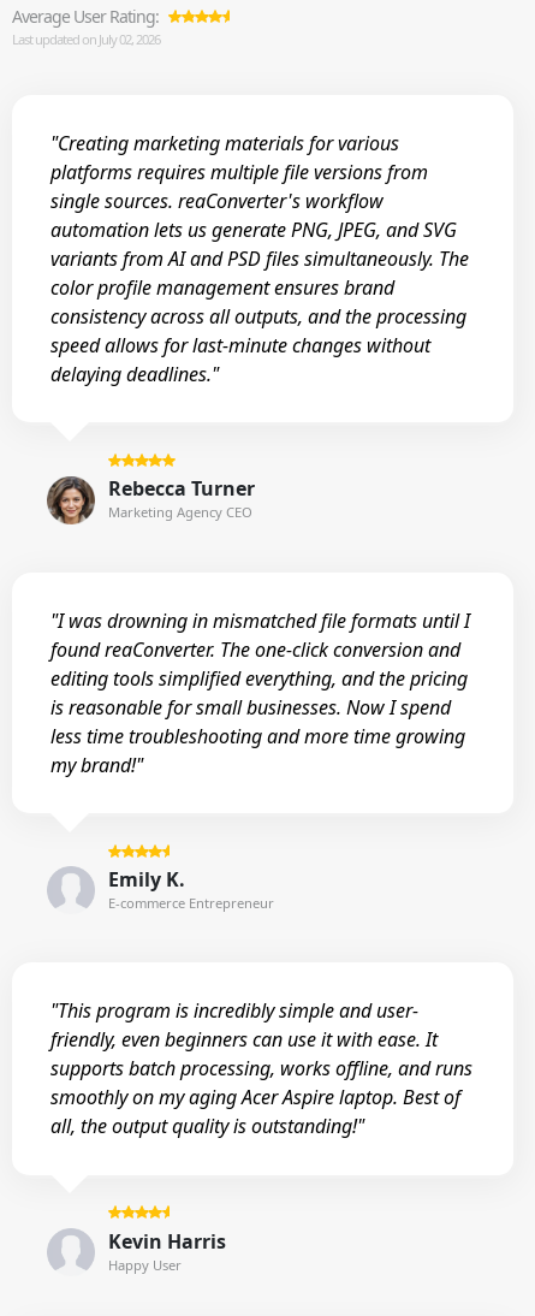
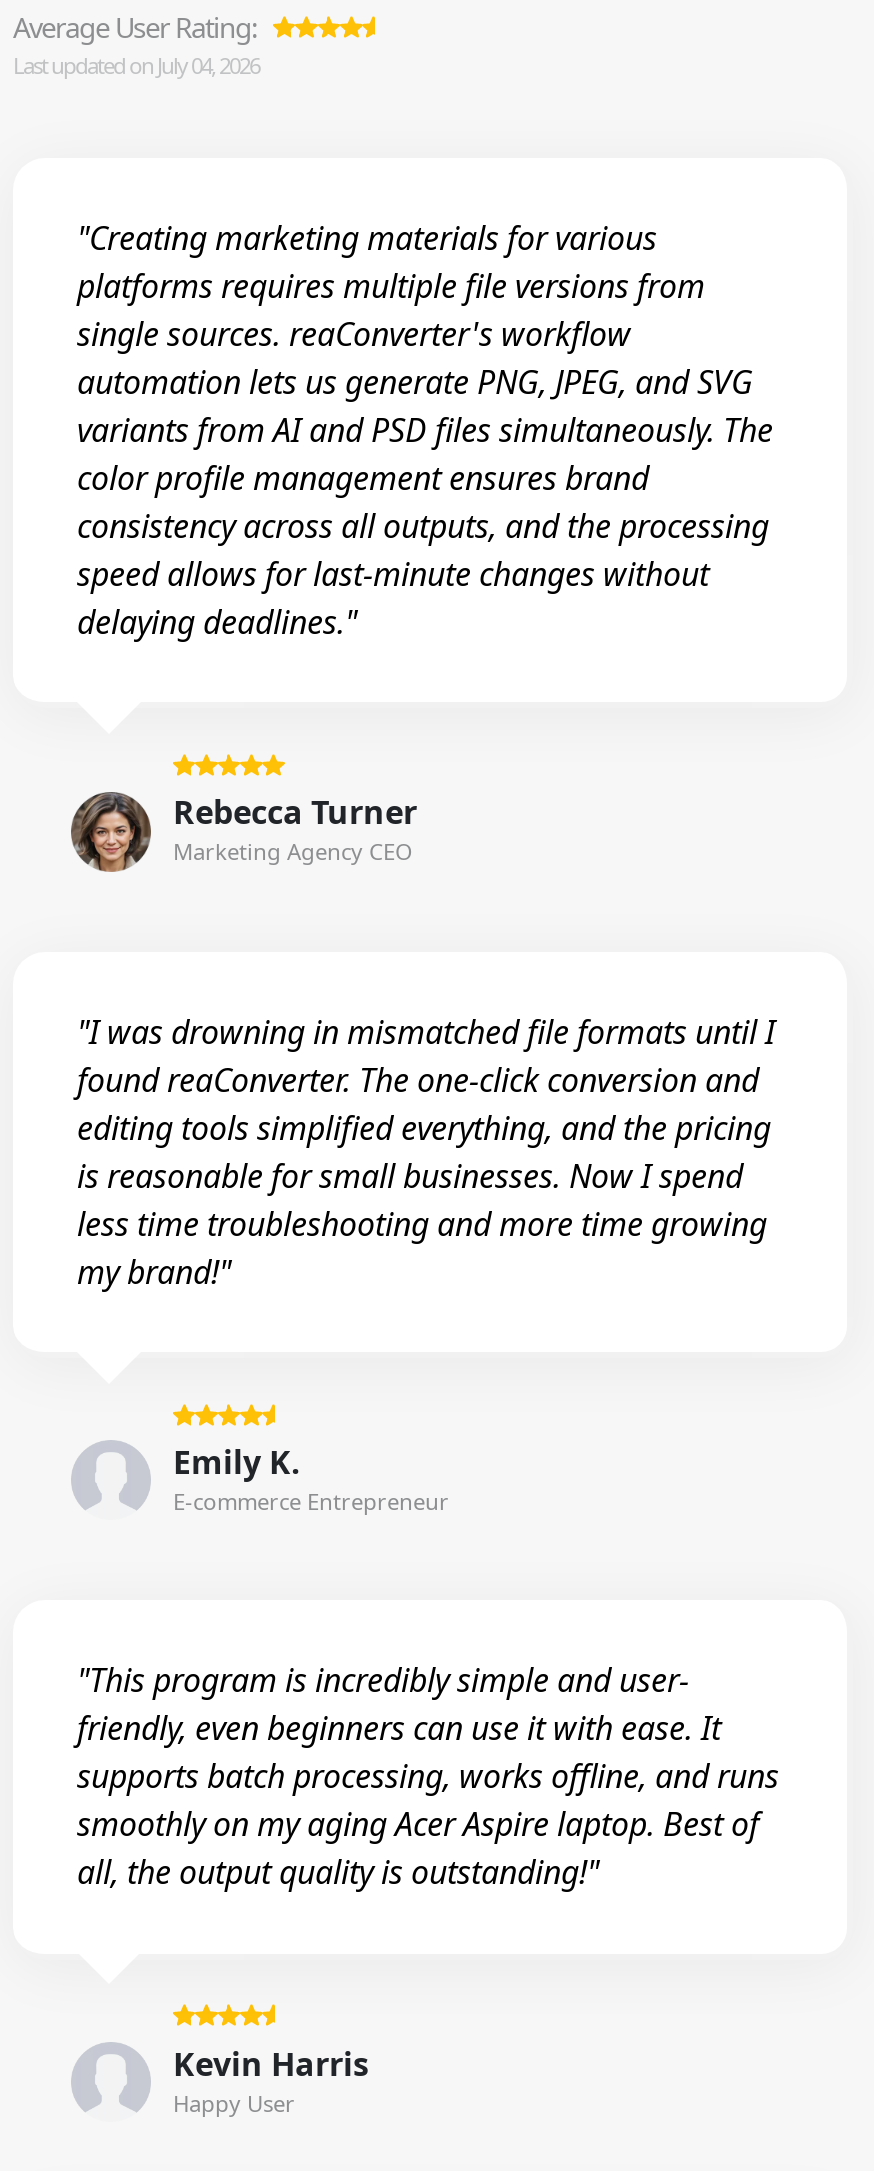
- Last updated on July 02, 2026
+ Last updated on July 04, 2026
